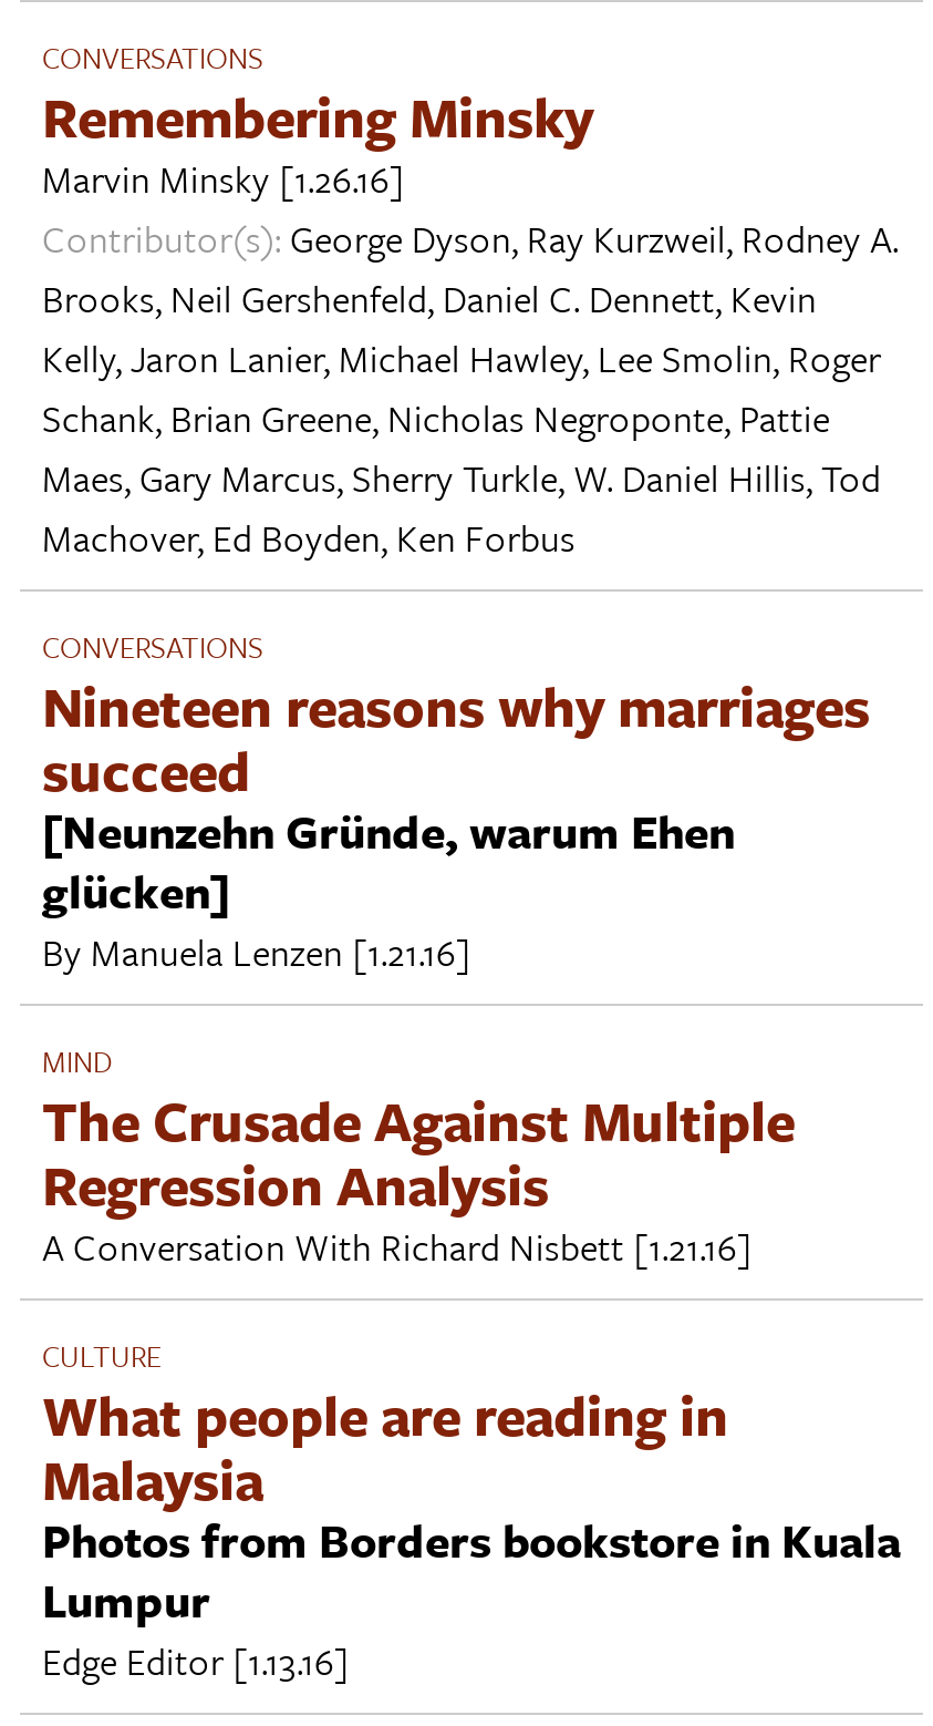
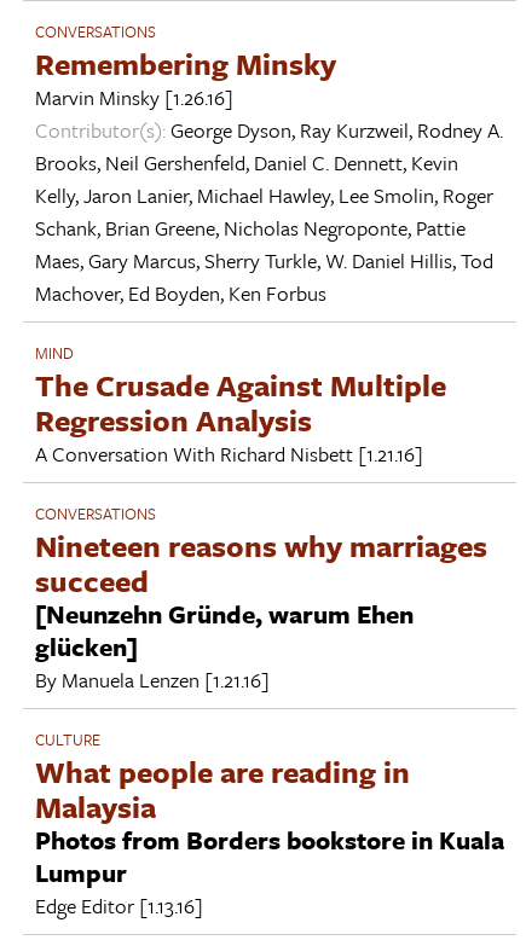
moved down: CONVERSATIONS | Nineteen reasons why marriages | succeed | [Neunzehn Gründe, warum Ehen | glücken] | By Manuela Lenzen [1.21.16]

moved up: MIND | The Crusade Against Multiple | Regression Analysis | A Conversation With Richard Nisbett [1.21.16]
